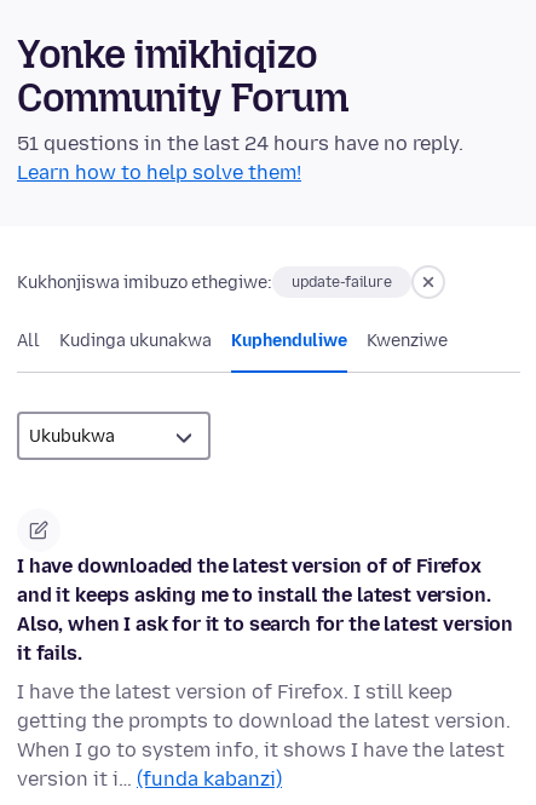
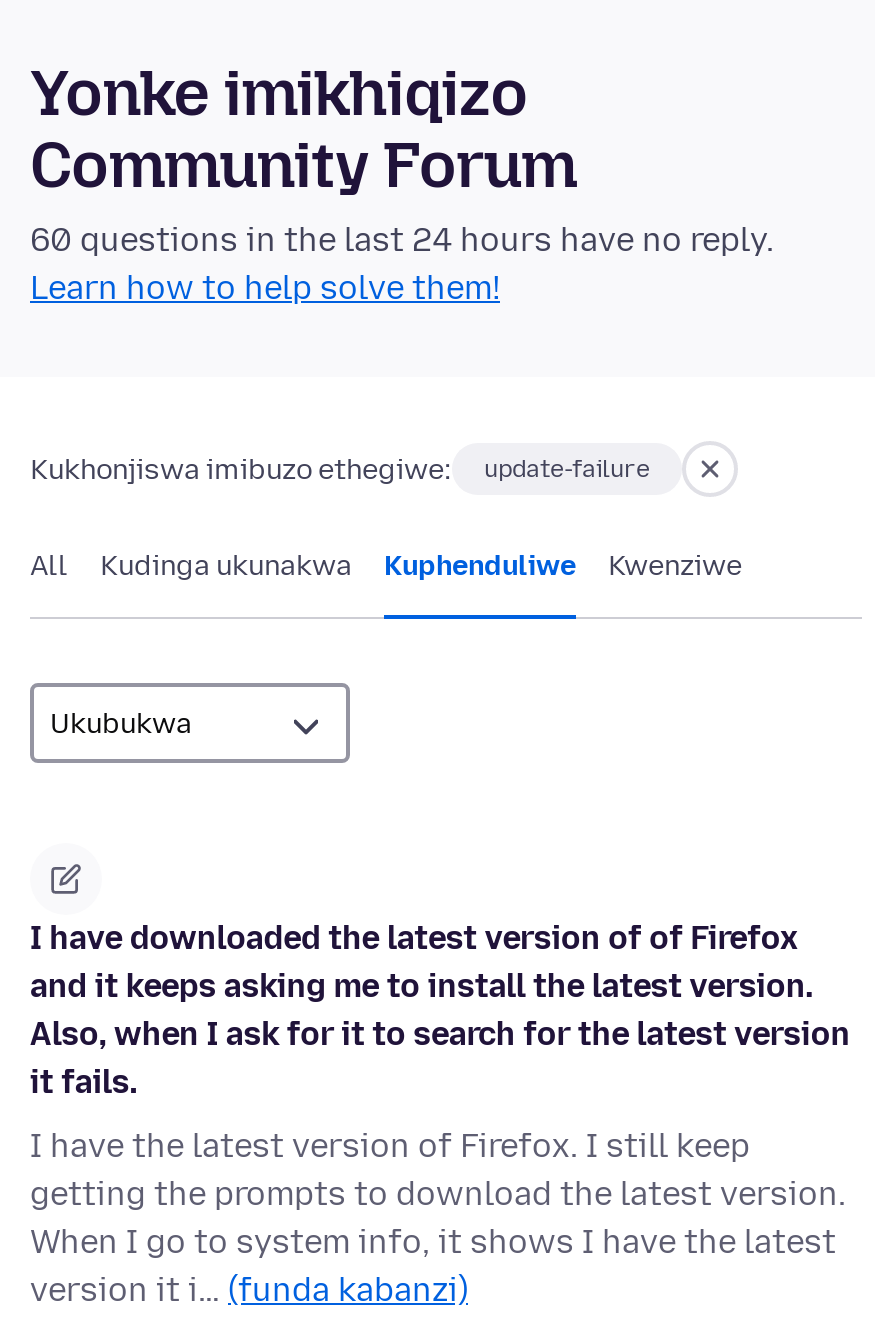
- 51 questions in the last 24 hours have no reply.
+ 60 questions in the last 24 hours have no reply.
